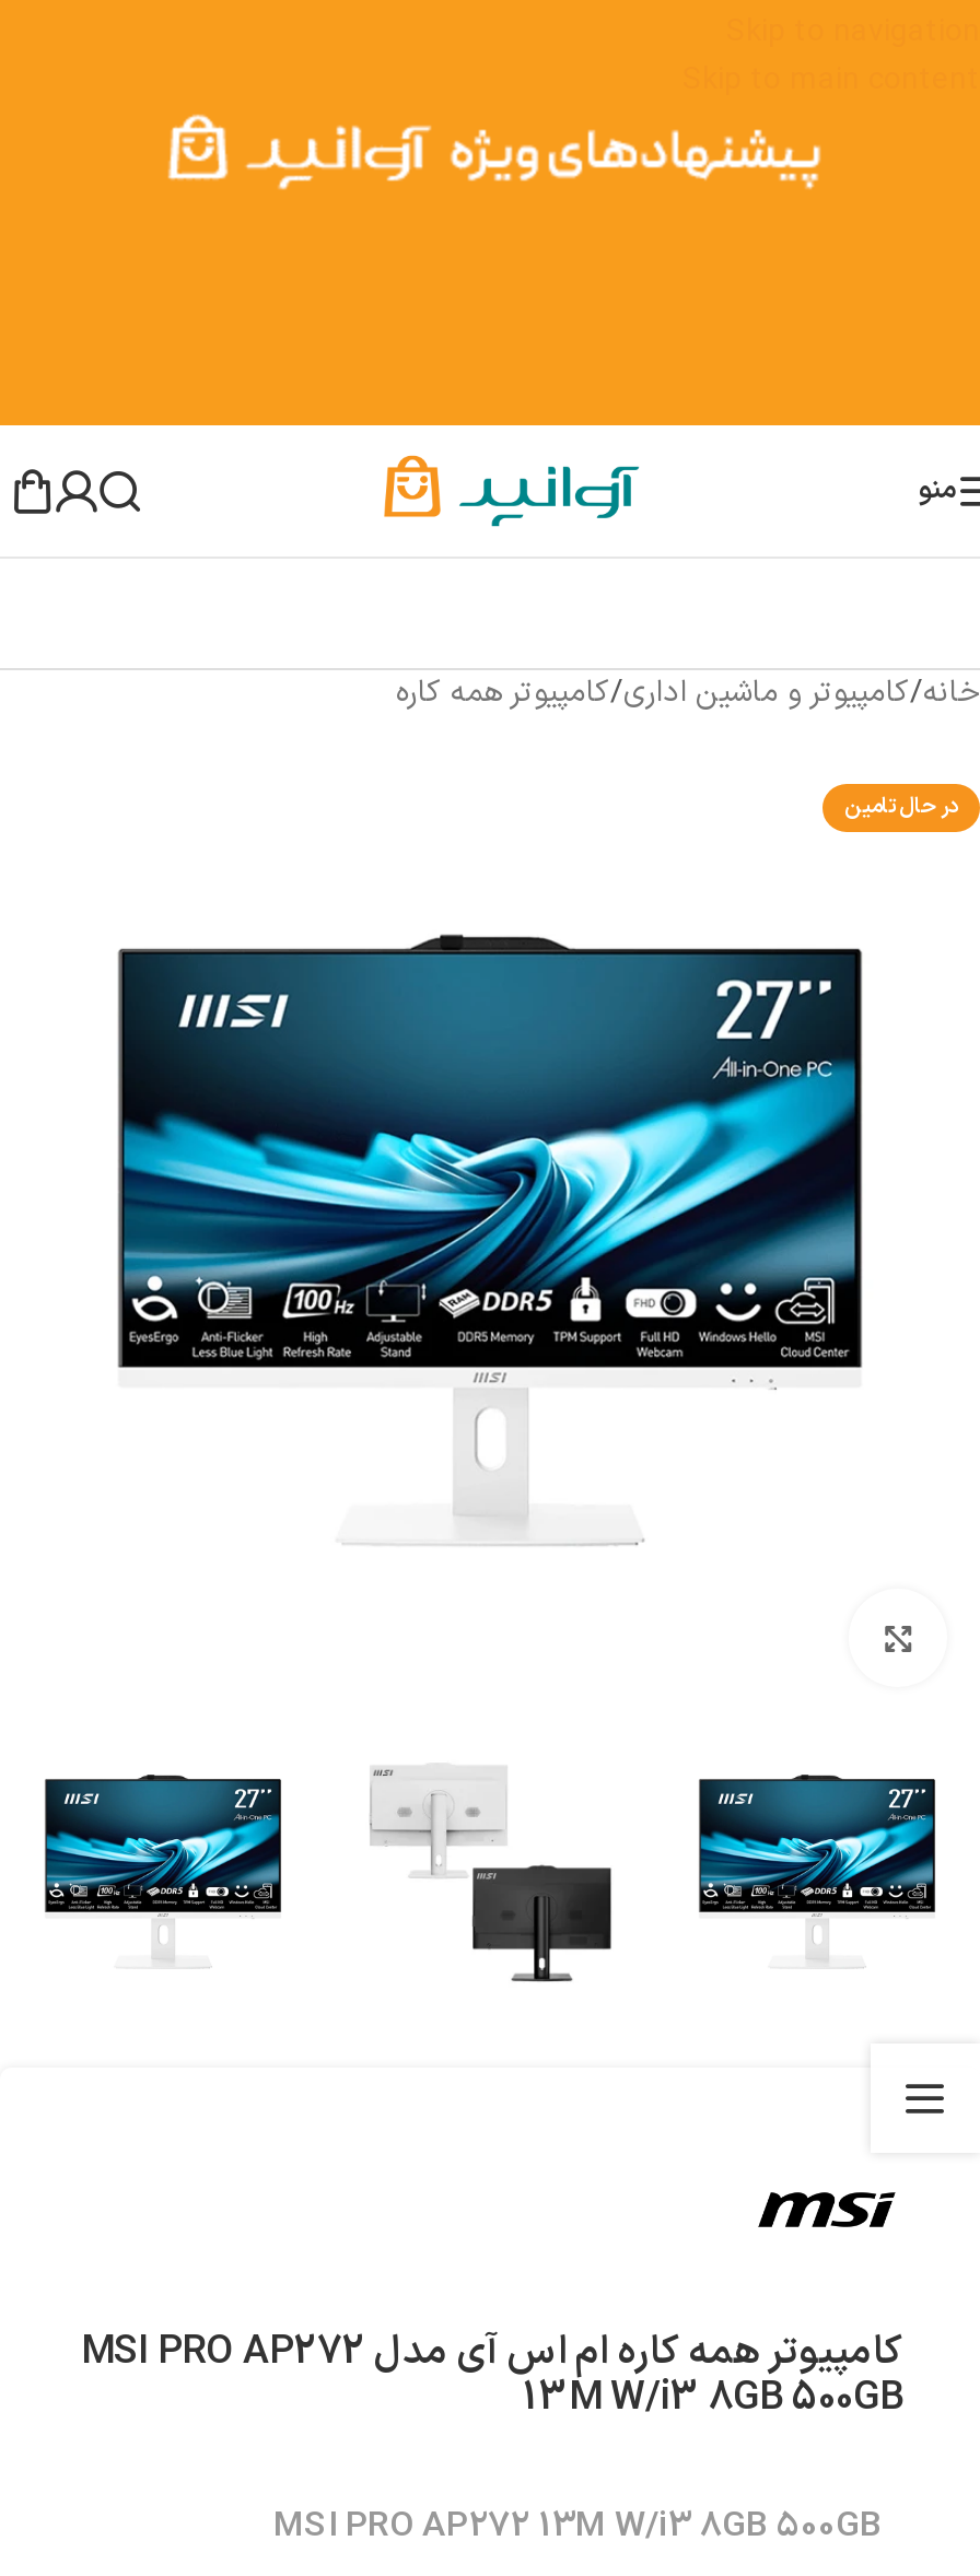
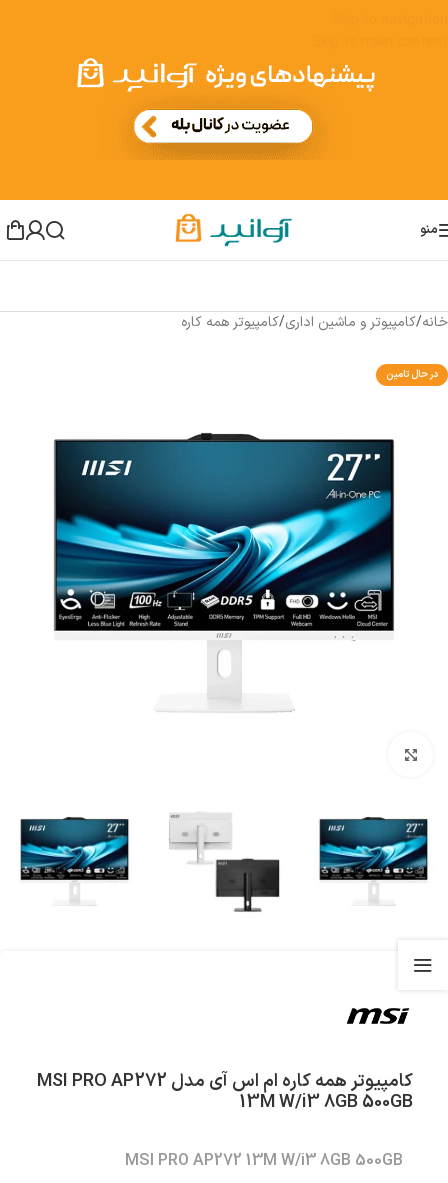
+ [image]
